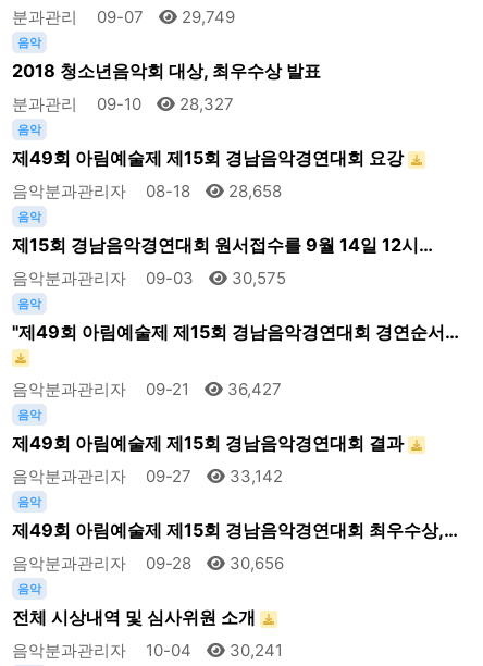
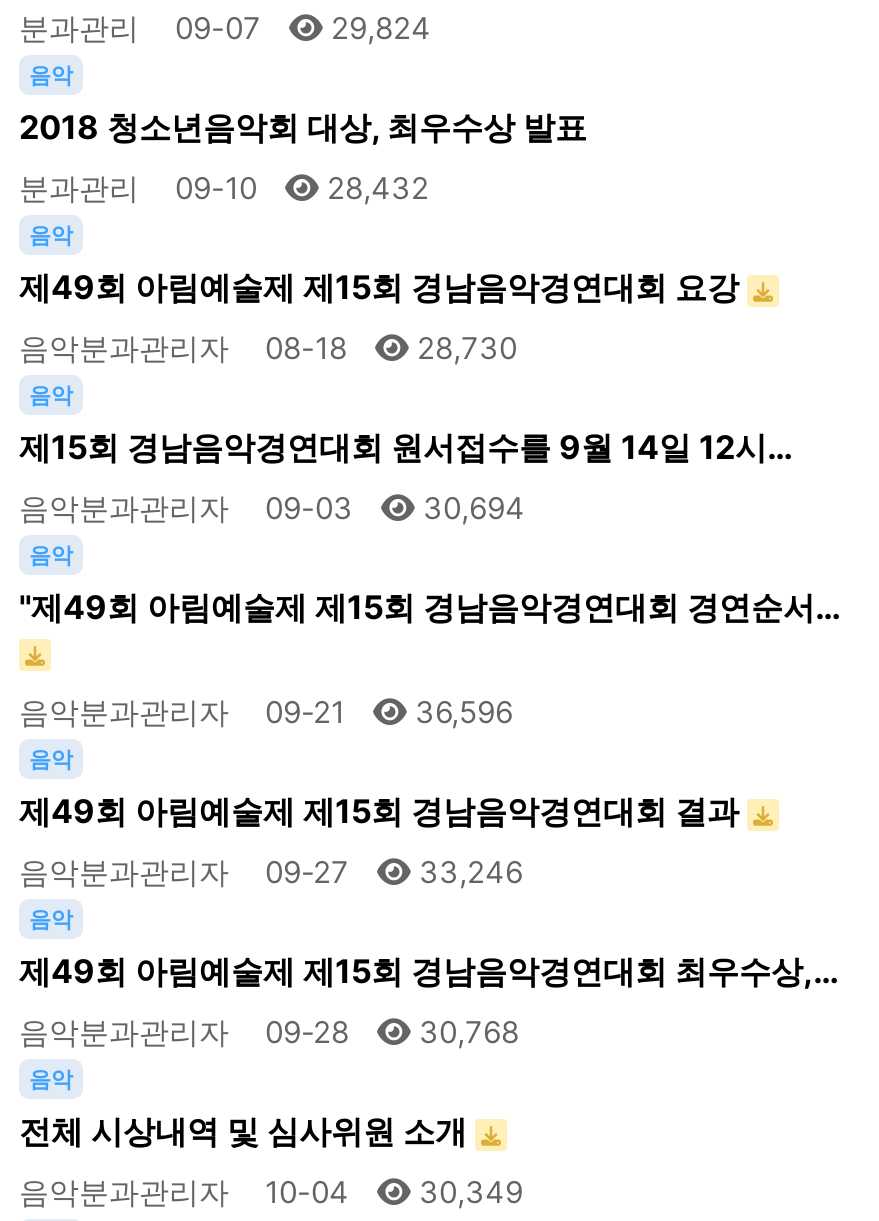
- 분과관리 09-07 29,749
+ 분과관리 09-07 29,824

- 분과관리 09-10 28,327
+ 분과관리 09-10 28,432

- 음악분과관리자 08-18 28,658
+ 음악분과관리자 08-18 28,730

- 음악분과관리자 09-03 30,575
+ 음악분과관리자 09-03 30,694

- 음악분과관리자 09-21 36,427
+ 음악분과관리자 09-21 36,596

- 음악분과관리자 09-27 33,142
+ 음악분과관리자 09-27 33,246

- 음악분과관리자 09-28 30,656
+ 음악분과관리자 09-28 30,768

- 음악분과관리자 10-04 30,241
+ 음악분과관리자 10-04 30,349
